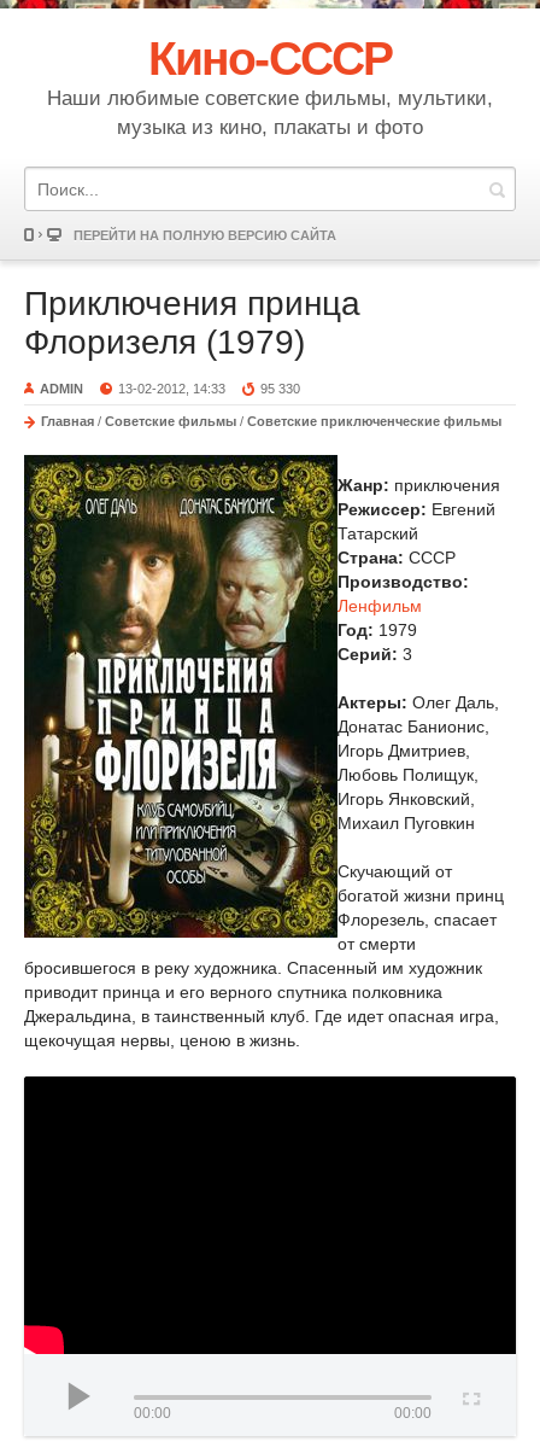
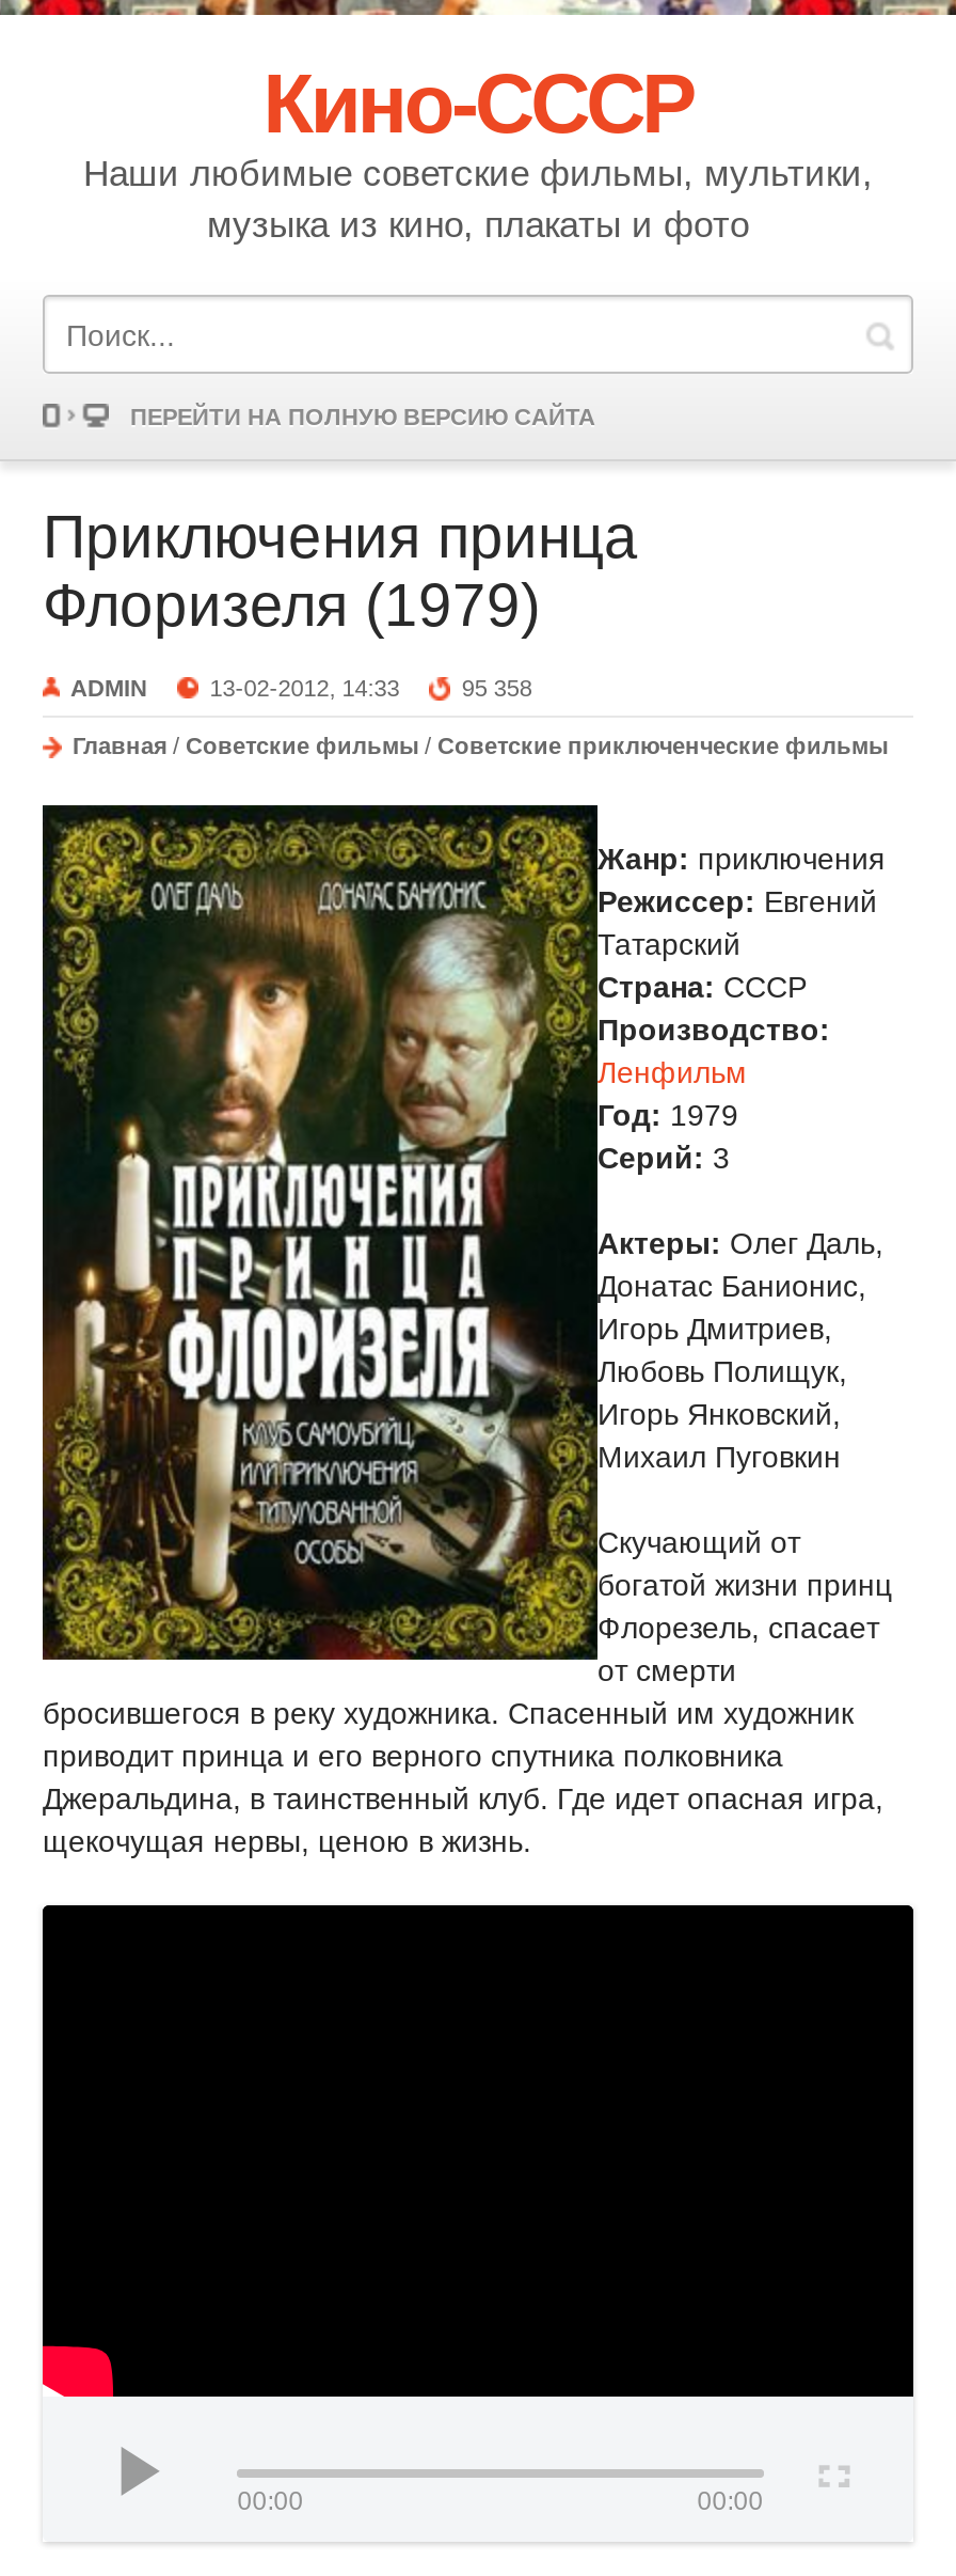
- 95 330
+ 95 358
